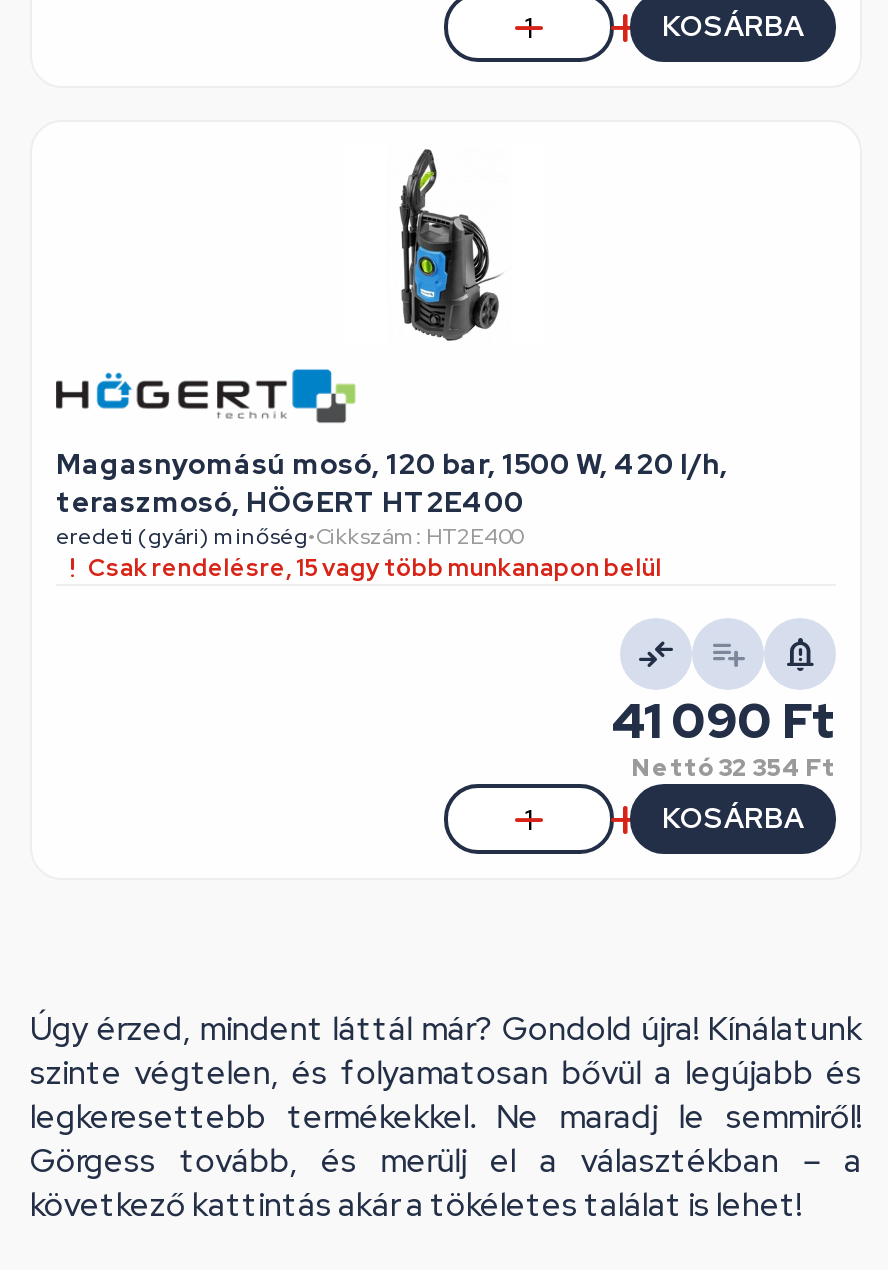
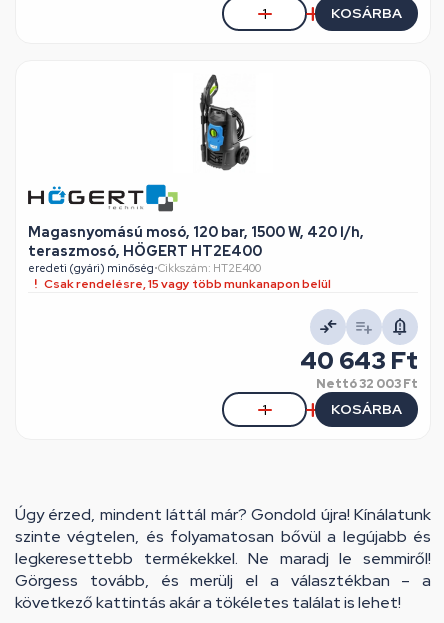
- 41 090 Ft
+ 40 643 Ft

- Nettó 32 354 Ft
+ Nettó 32 003 Ft
